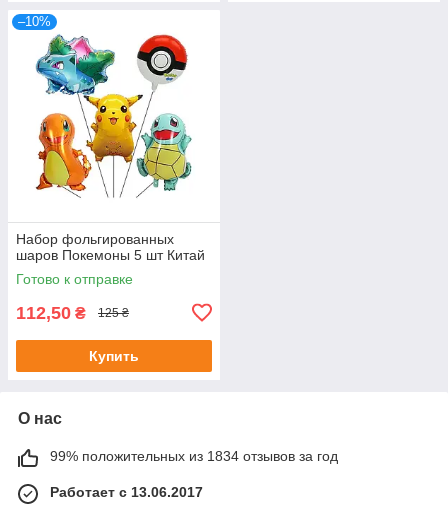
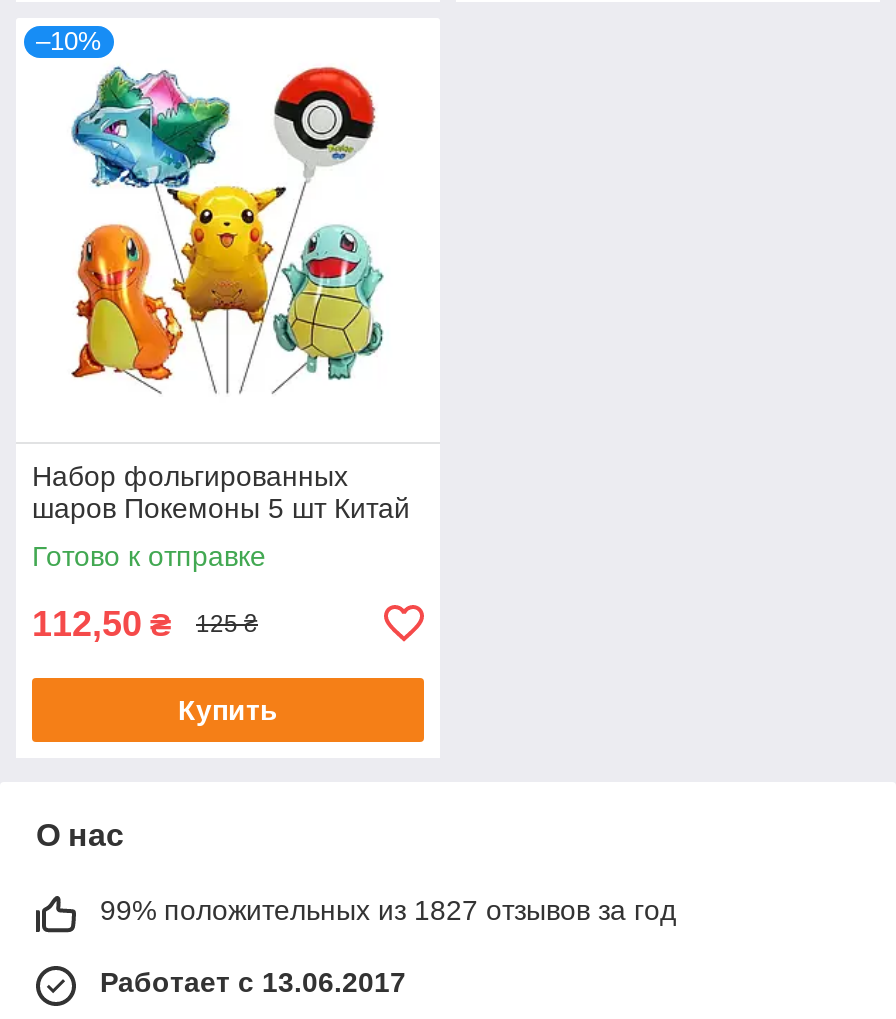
- 99% положительных из 1834 отзывов за год
+ 99% положительных из 1827 отзывов за год
